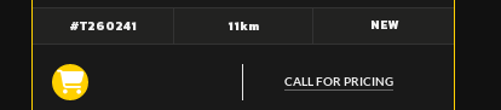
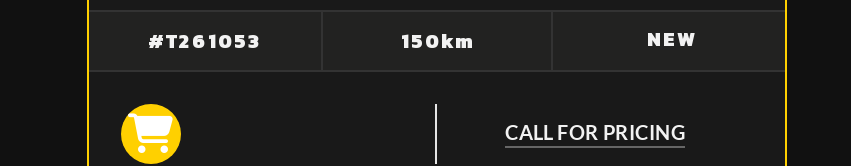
- #T260241
- 11km
+ #T261053
+ 150km
